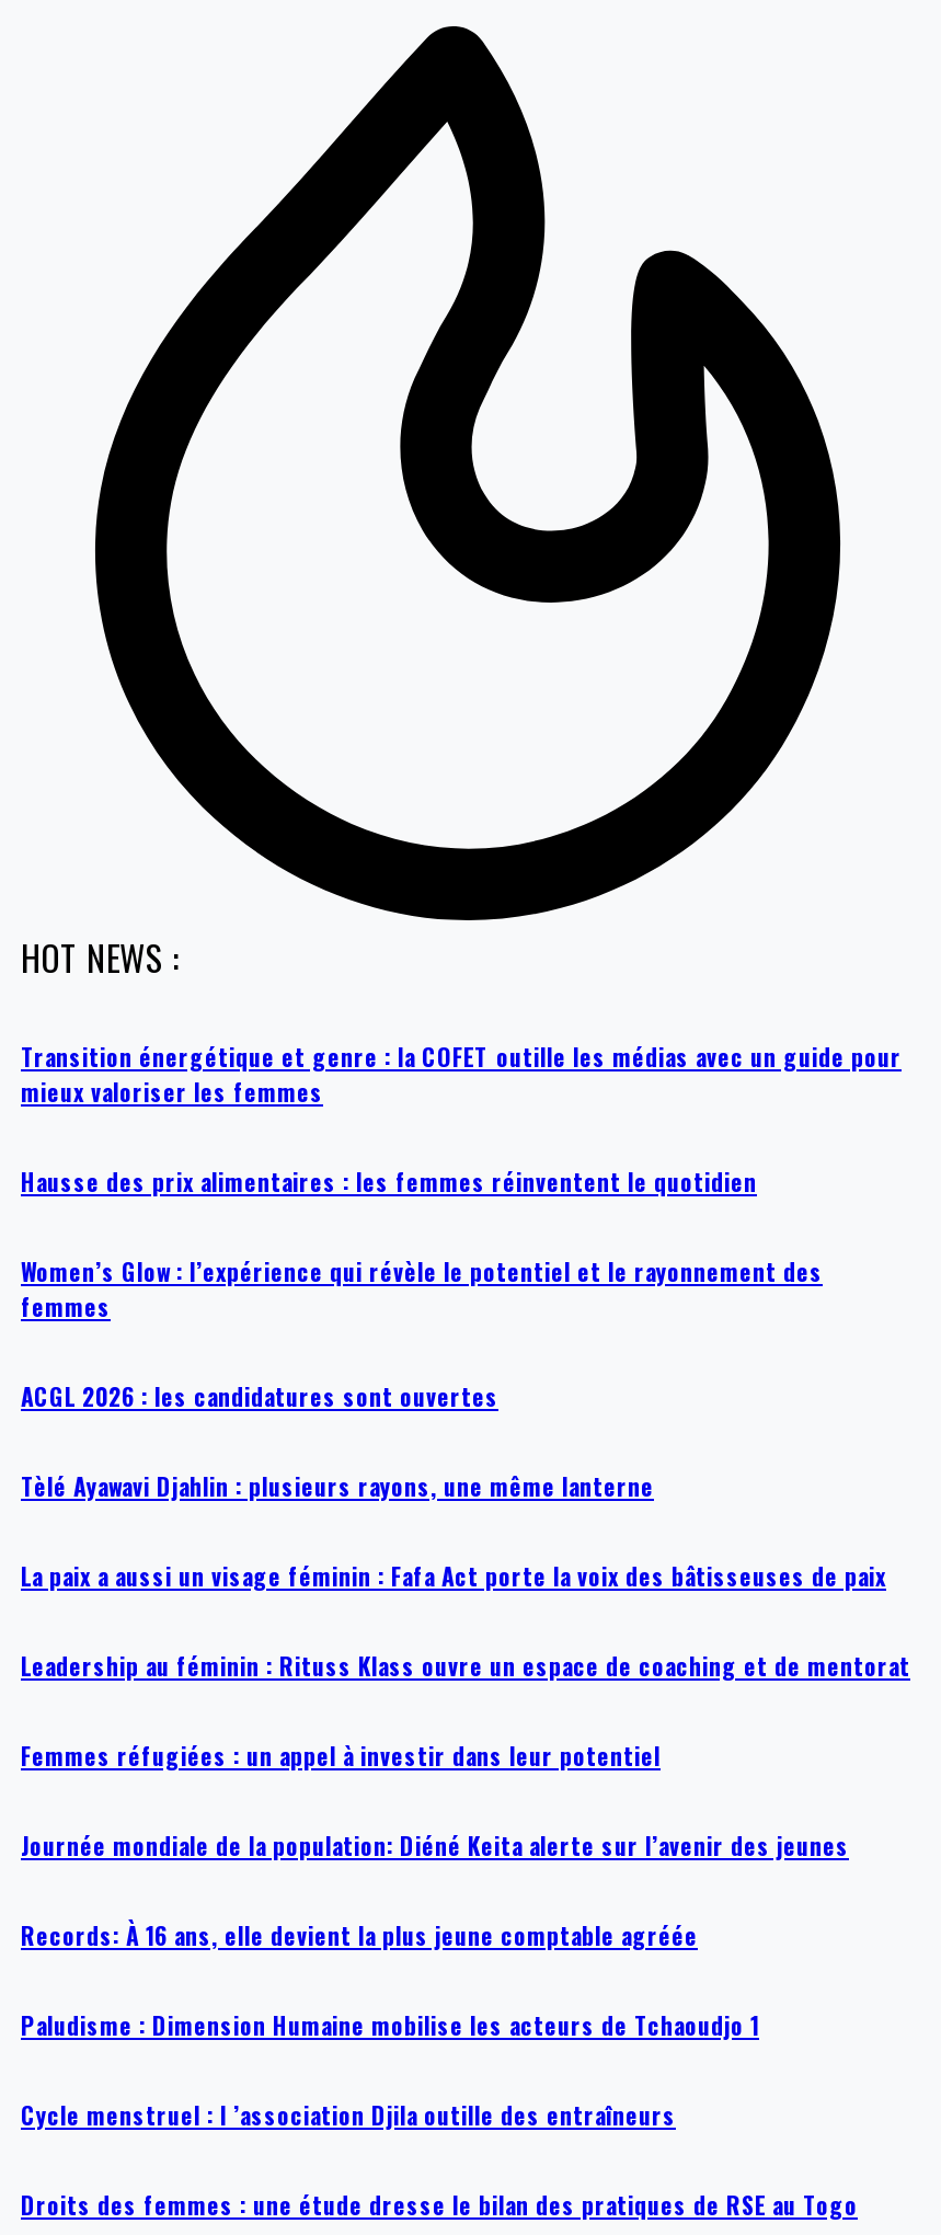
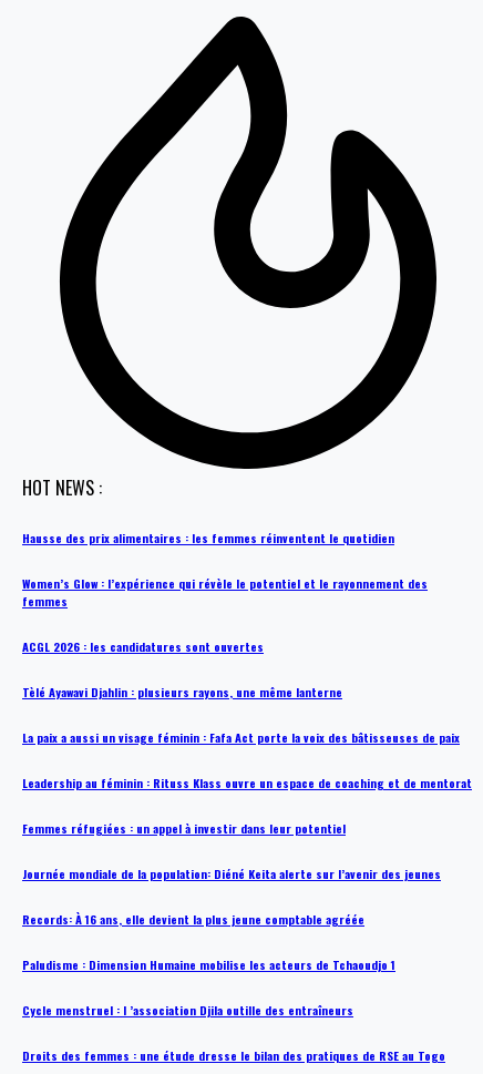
- Transition énergétique et genre : la COFET outille les médias avec un guide pour
- mieux valoriser les femmes
